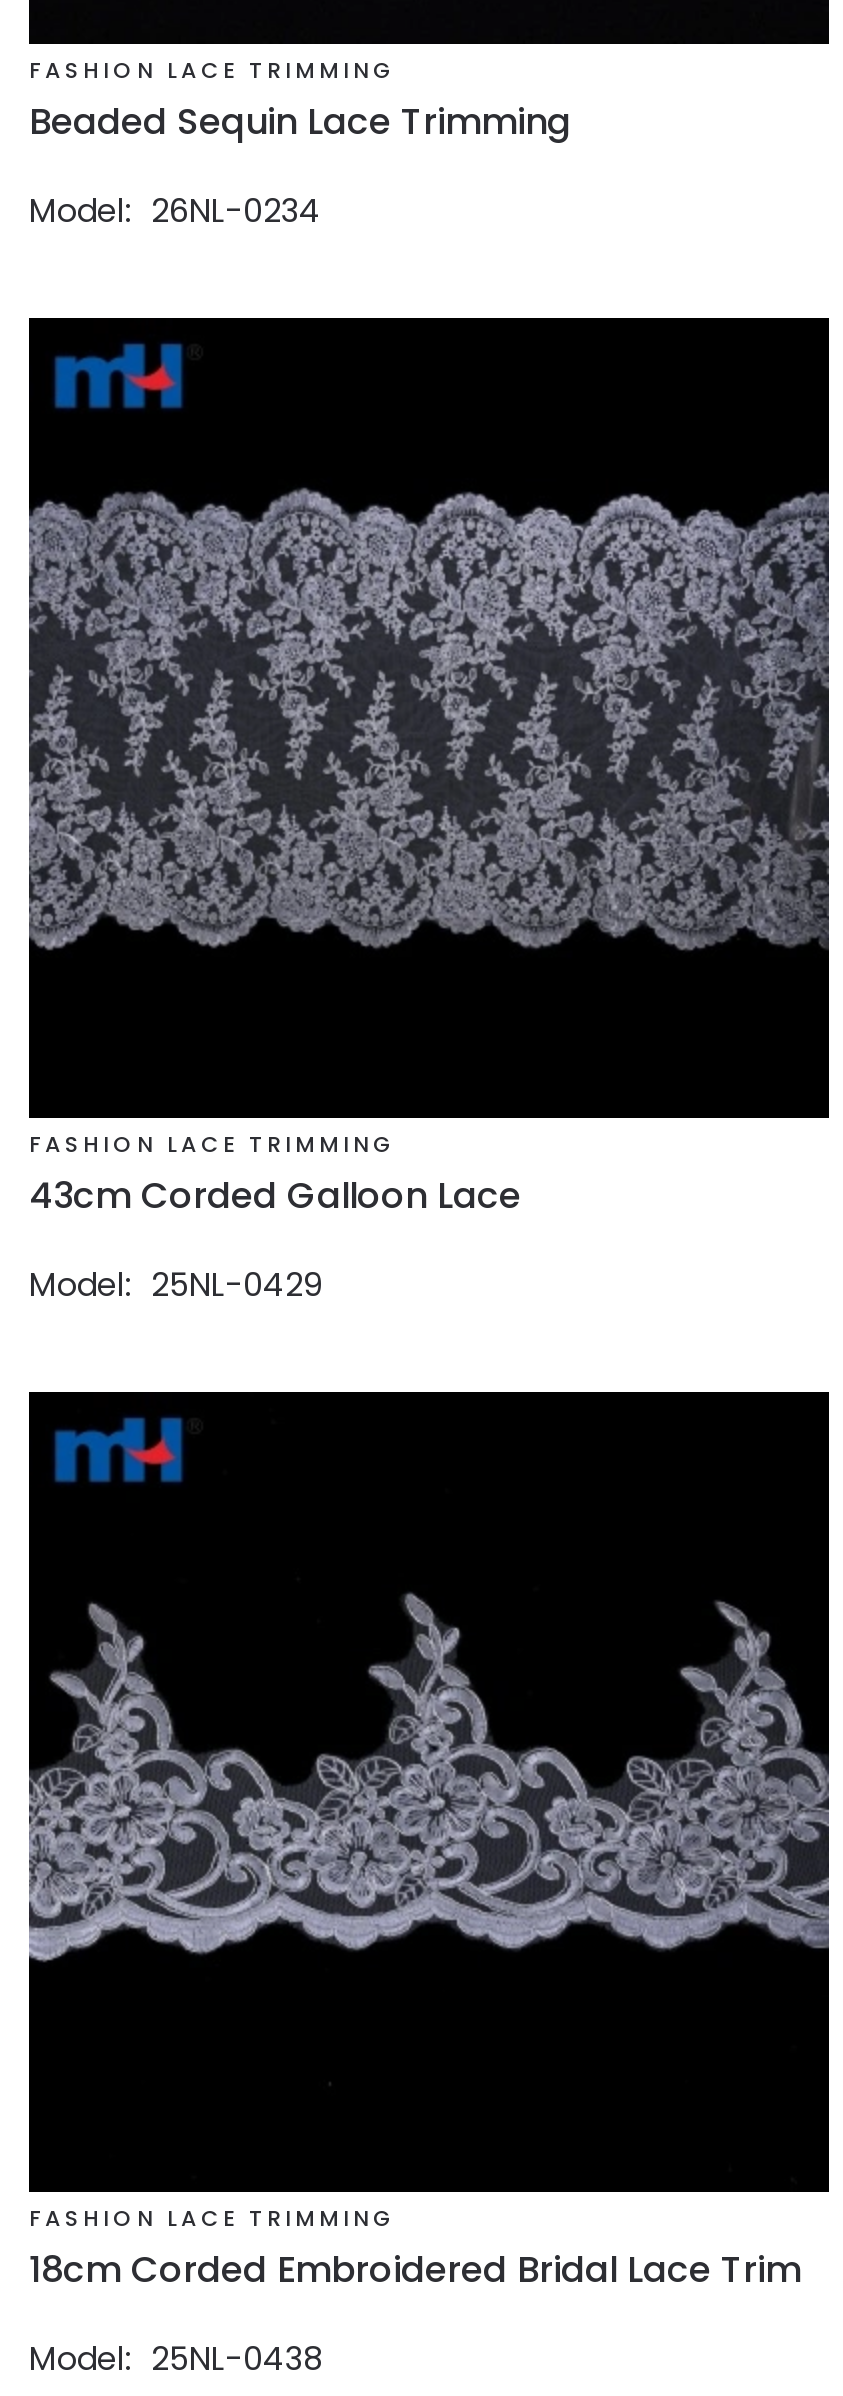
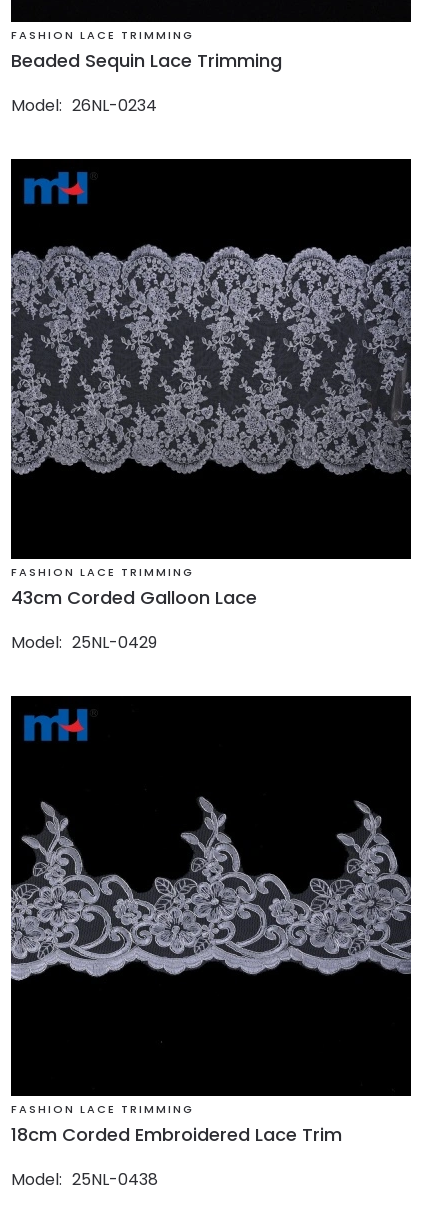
- 18cm Corded Embroidered Bridal Lace Trim
+ 18cm Corded Embroidered Lace Trim
